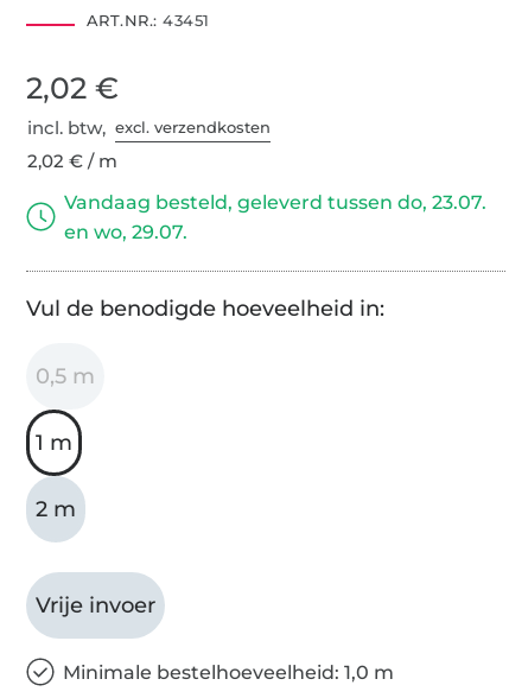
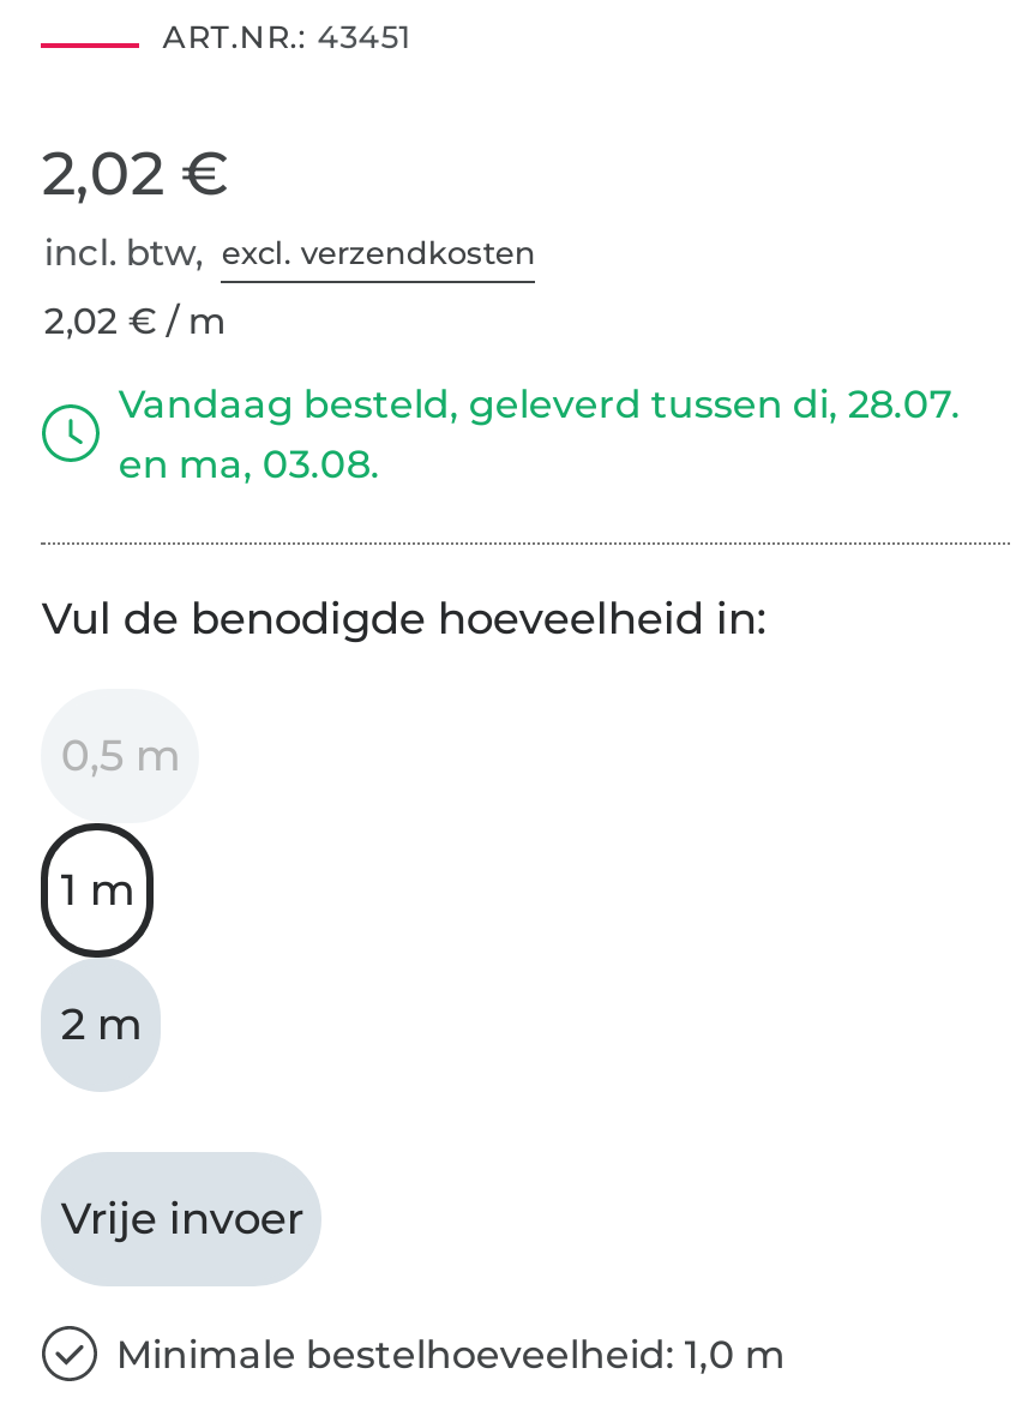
- Vandaag besteld, geleverd tussen do, 23.07.
+ Vandaag besteld, geleverd tussen di, 28.07.

- en wo, 29.07.
+ en ma, 03.08.
